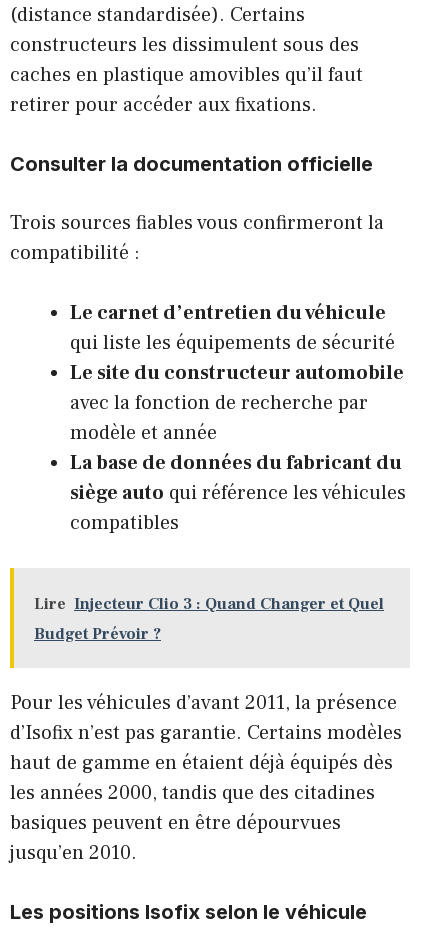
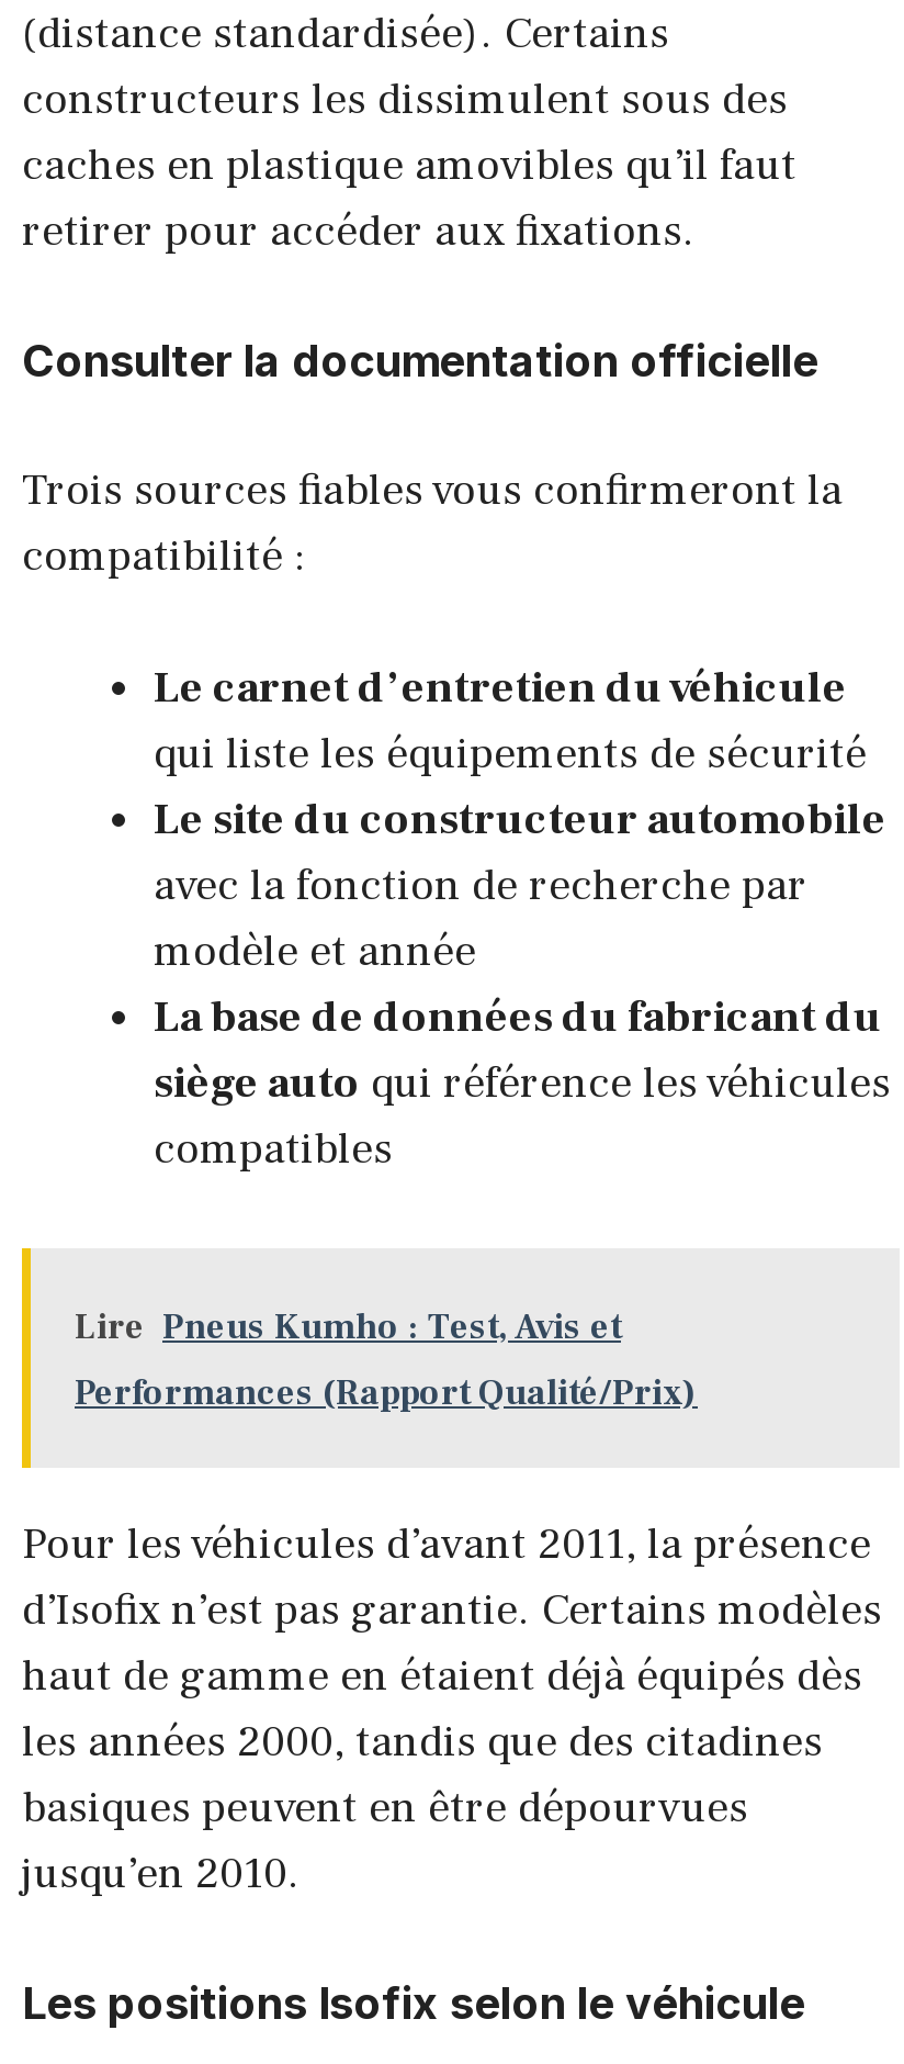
- Lire Injecteur Clio 3 : Quand Changer et Quel
+ Lire Pneus Kumho : Test, Avis et

- Budget Prévoir ?
+ Performances (Rapport Qualité/Prix)
